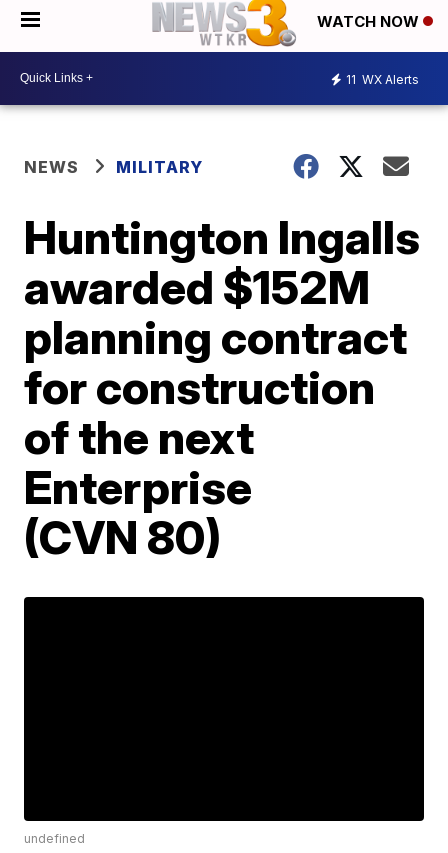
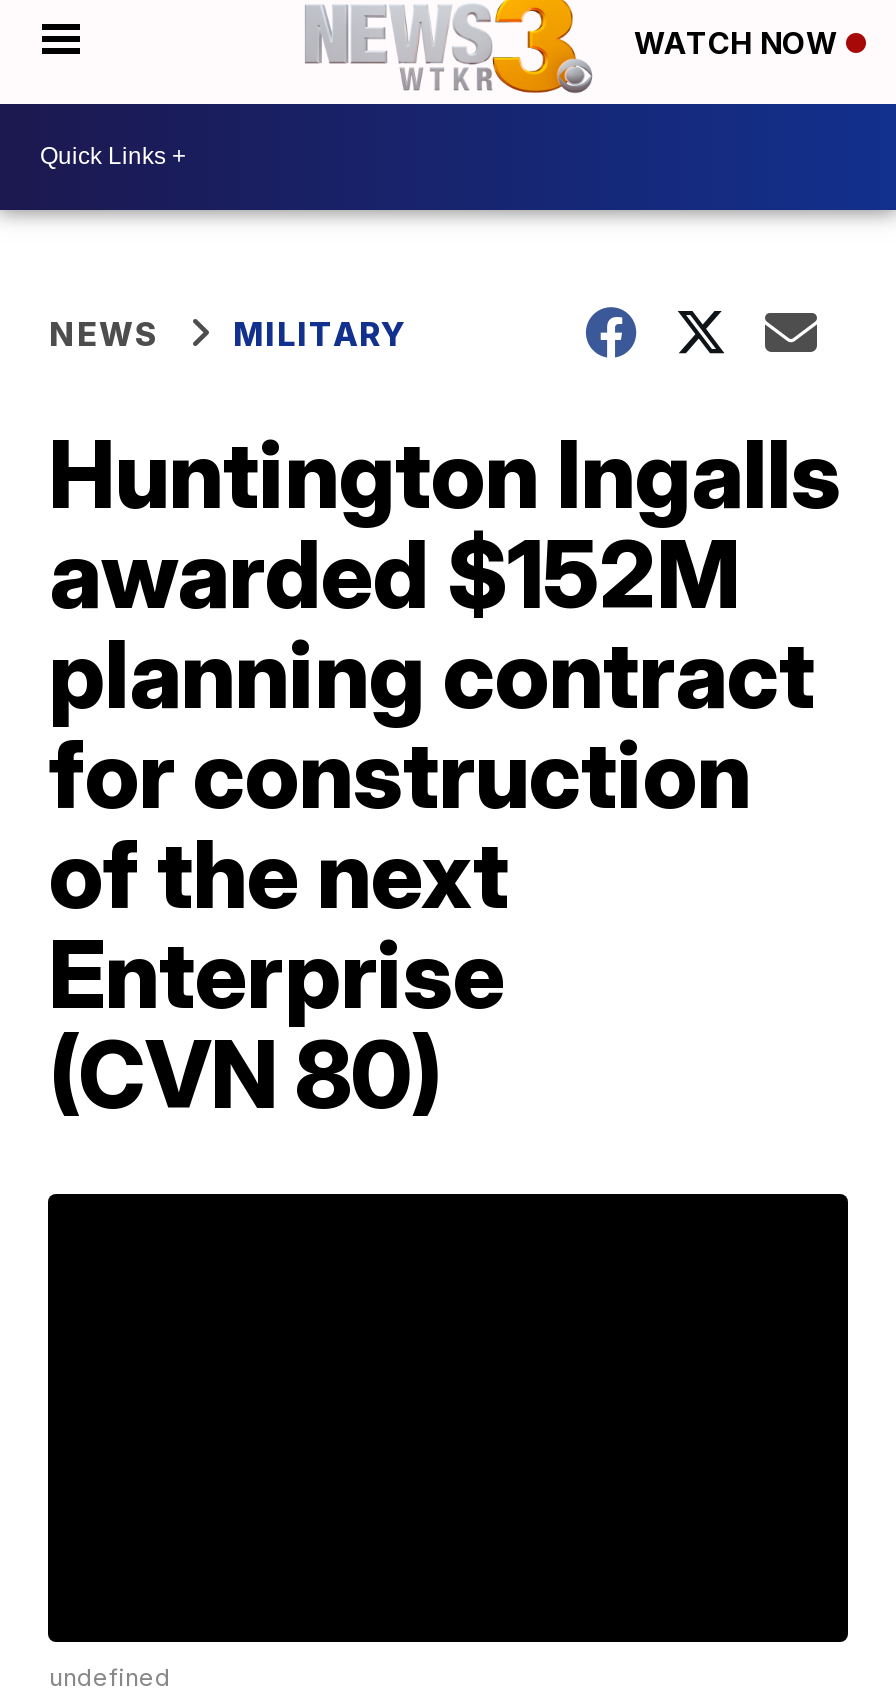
- 11 WX Alerts
